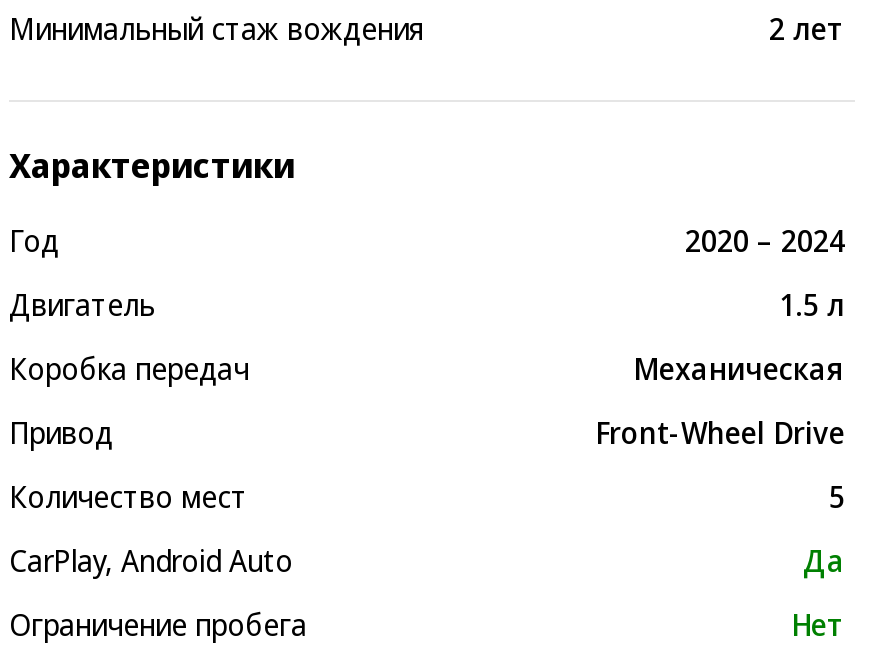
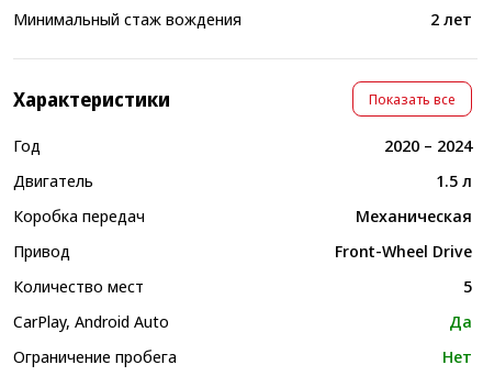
+ Показать все
